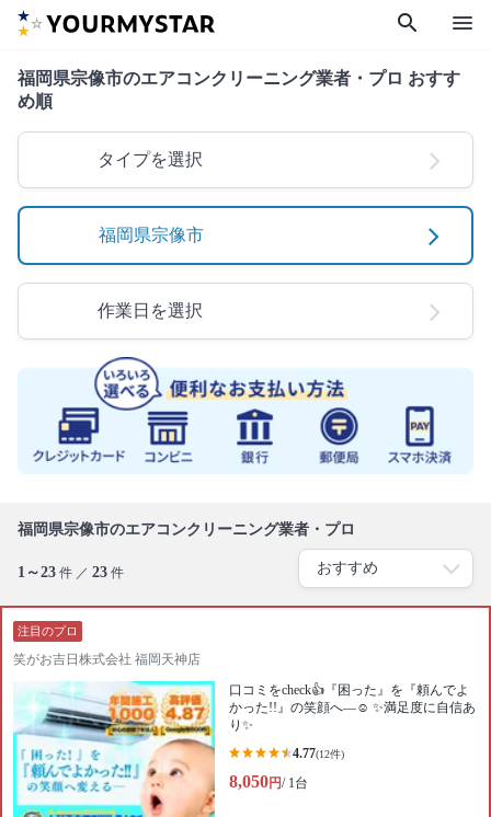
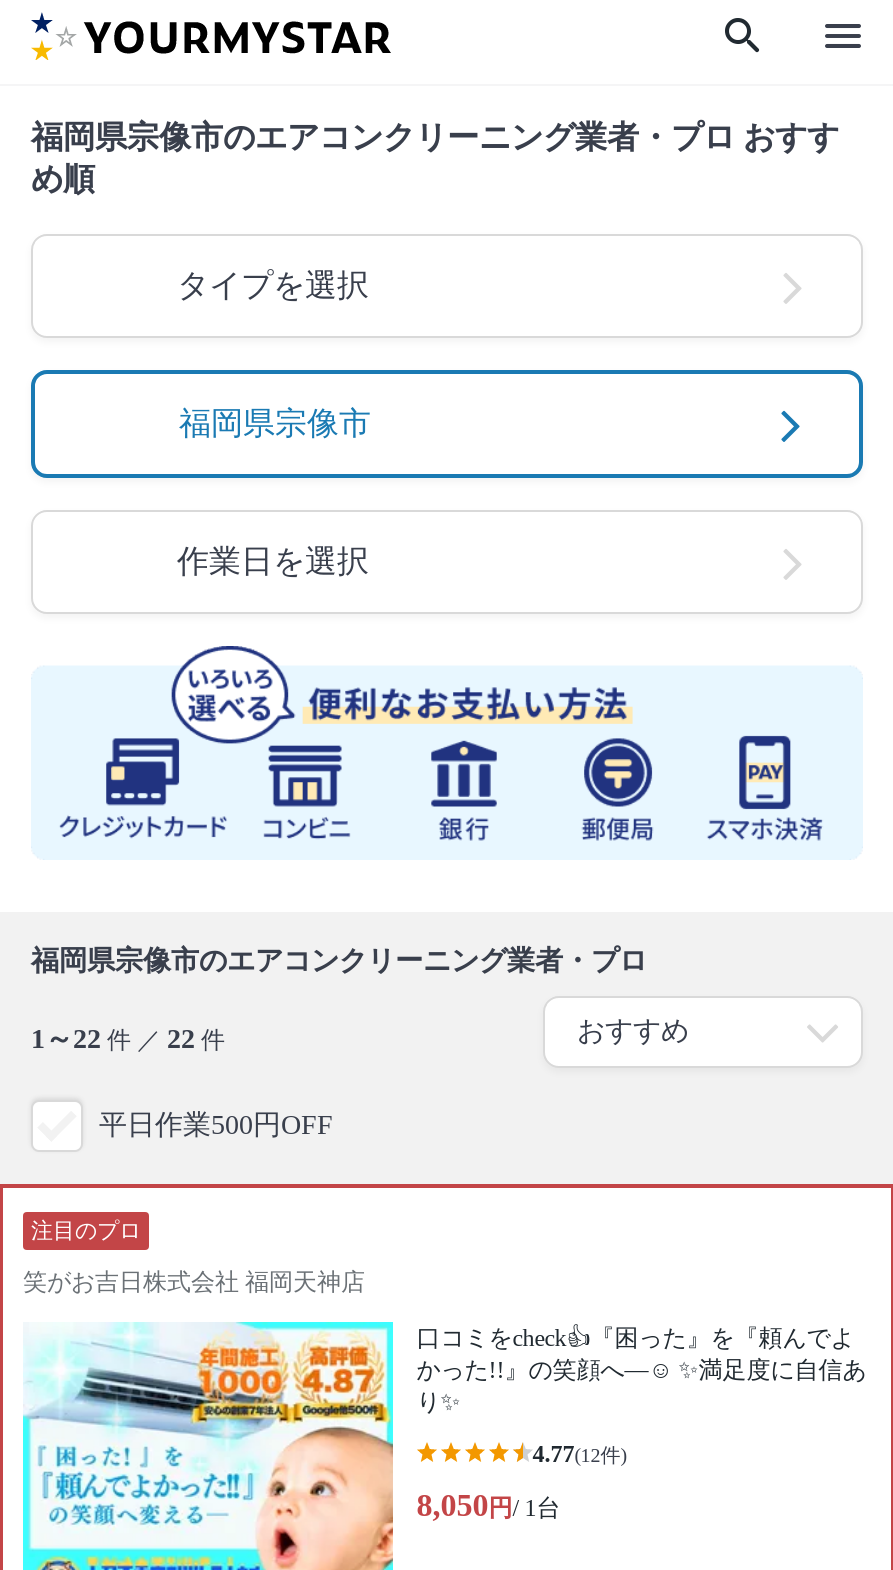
- 1～23件 ／23件
+ 1～22件 ／22件
+ 平日作業500円OFF
